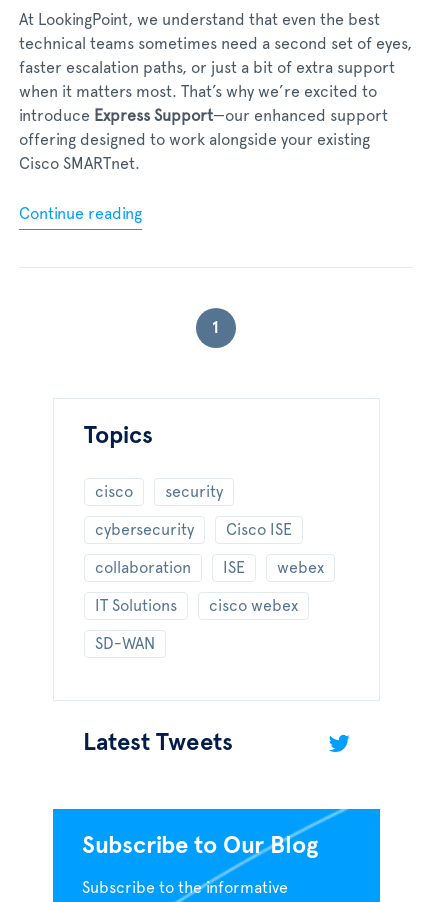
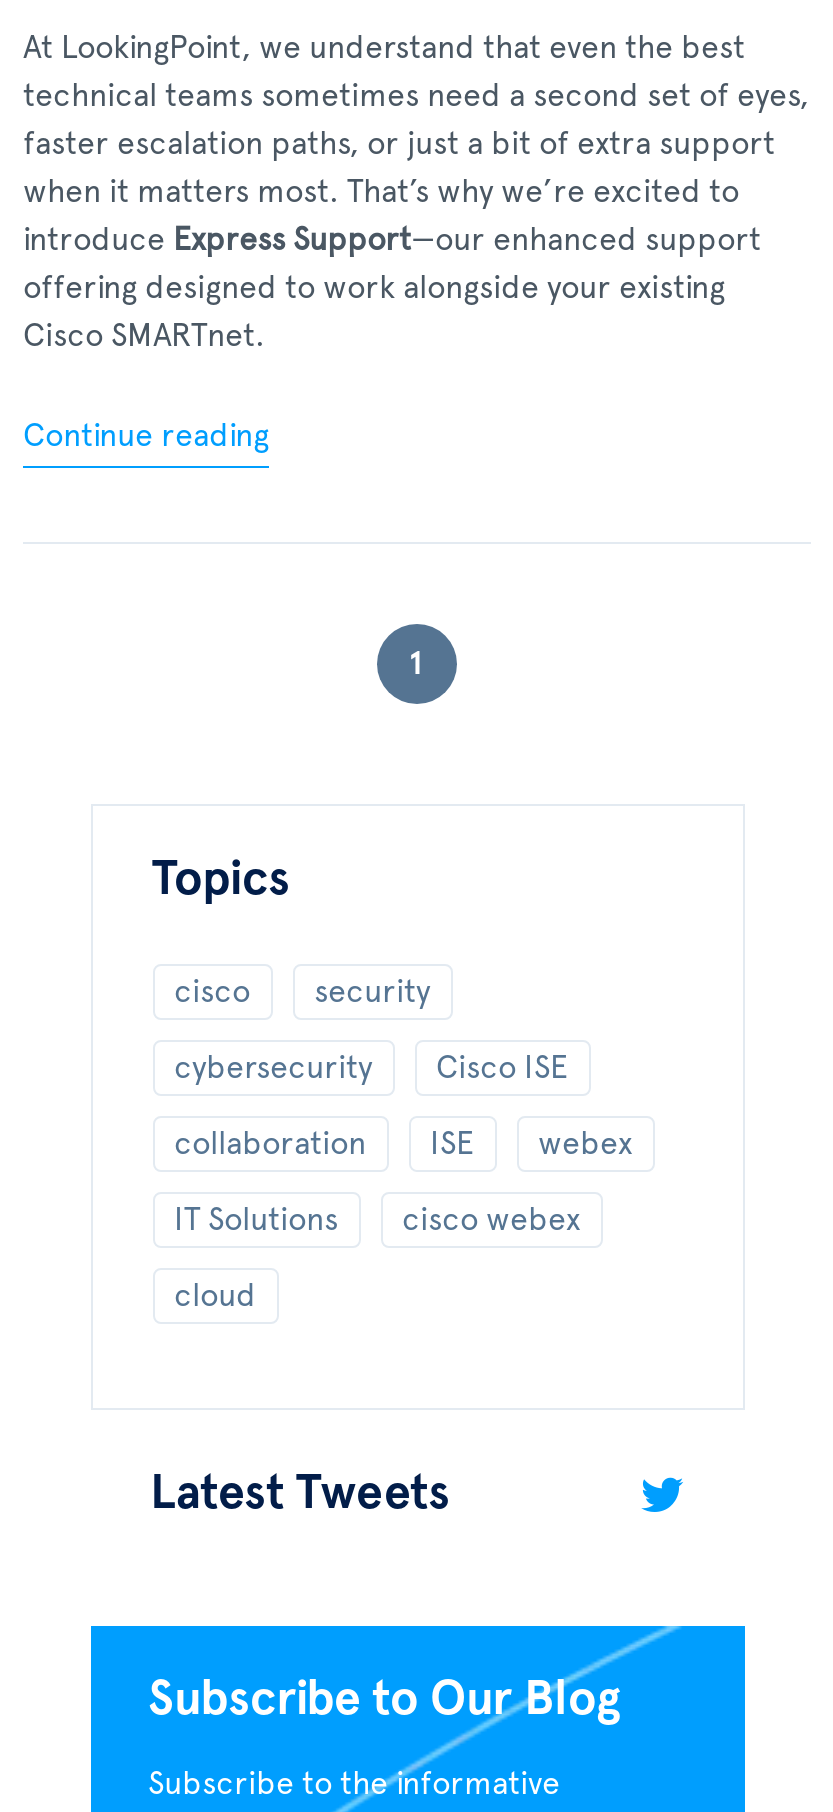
- SD-WAN
+ cloud
